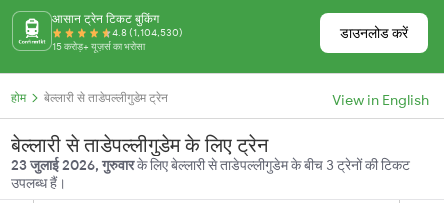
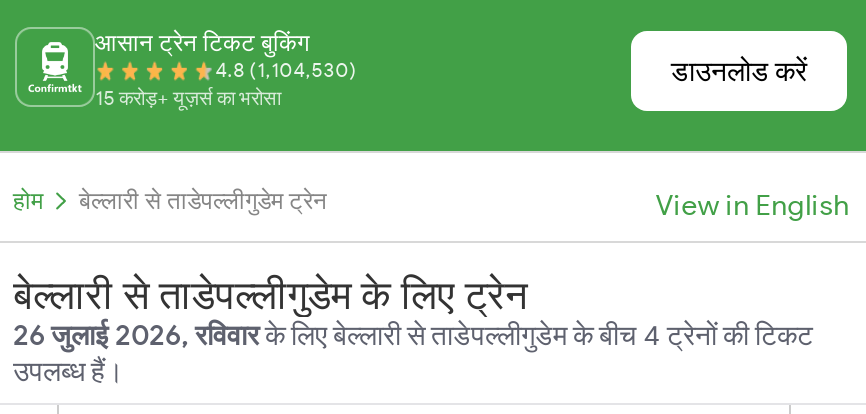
- 23 जुलाई 2026, गुरुवारके लिए बेल्लारी से ताडेपल्लीगुडेम के बीच 3 ट्रेनों की टिकट
+ 26 जुलाई 2026, रविवारके लिए बेल्लारी से ताडेपल्लीगुडेम के बीच 4 ट्रेनों की टिकट
